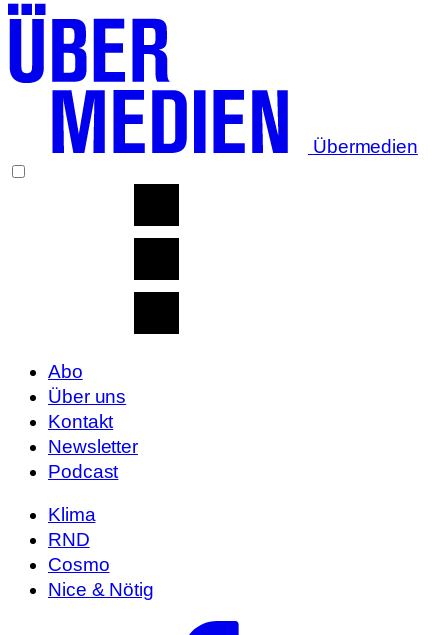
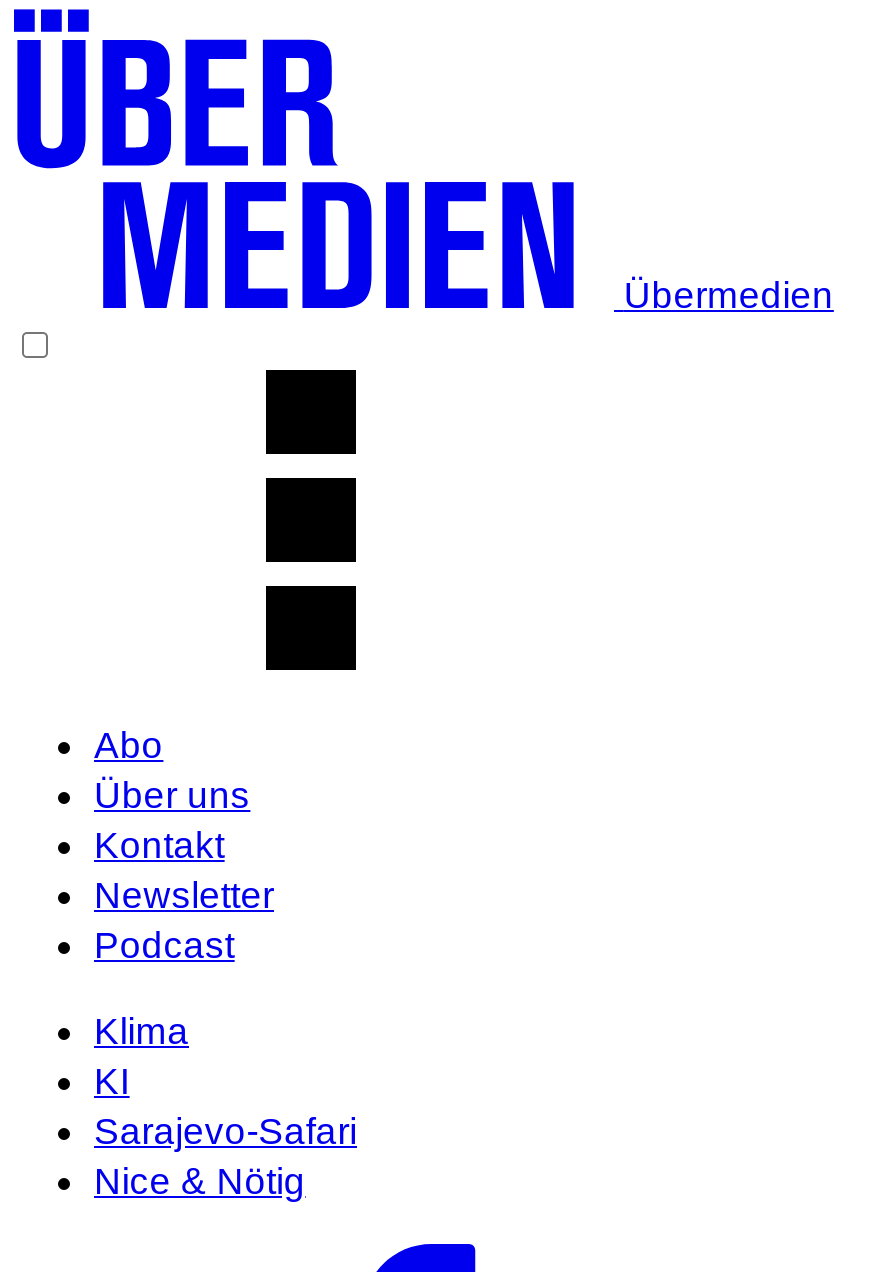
- RND
- Cosmo
+ KI
+ Sarajevo-Safari
